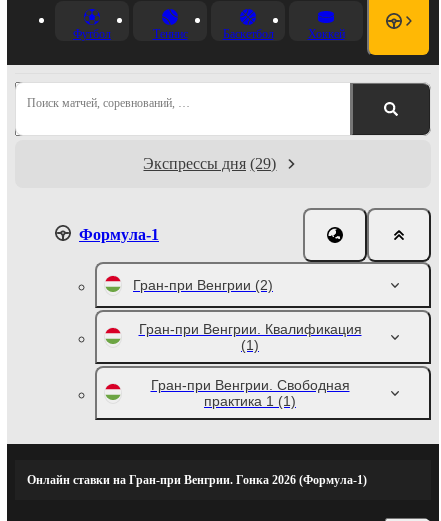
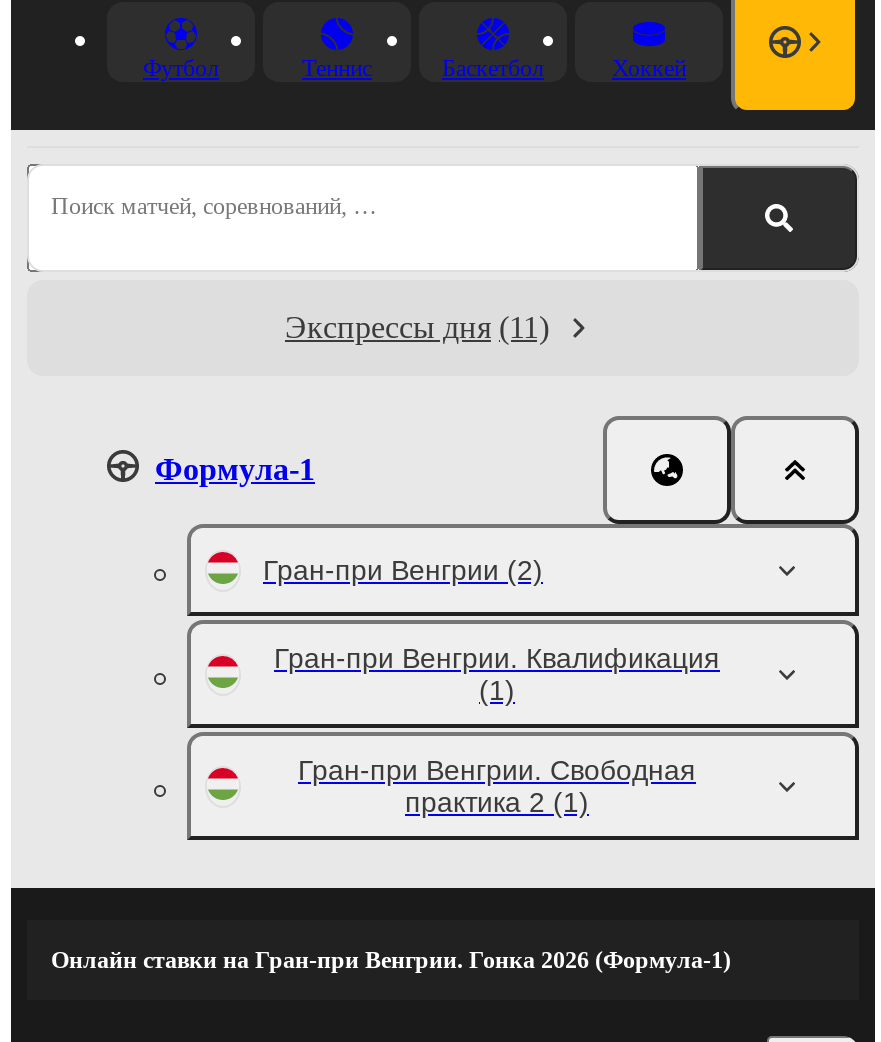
- Экспрессы дня (29)
+ Экспрессы дня (11)

- практика 1 (1)
+ практика 2 (1)
